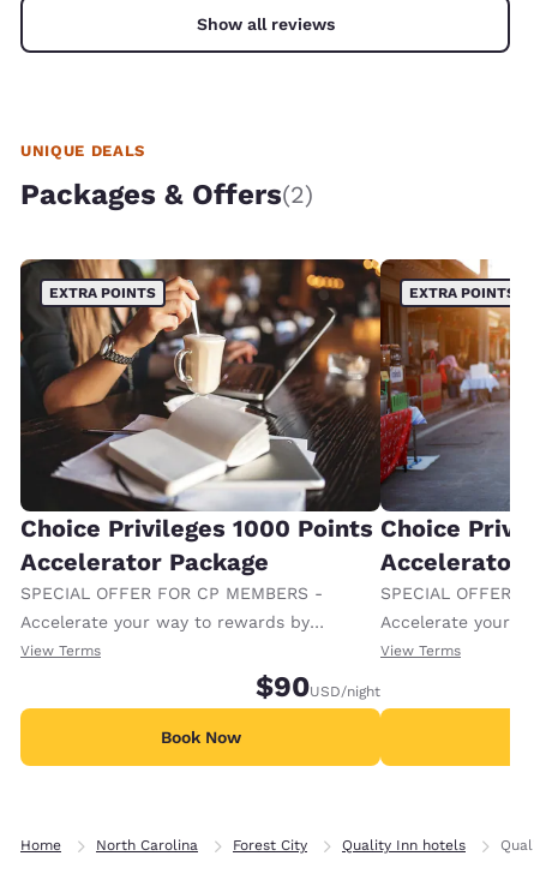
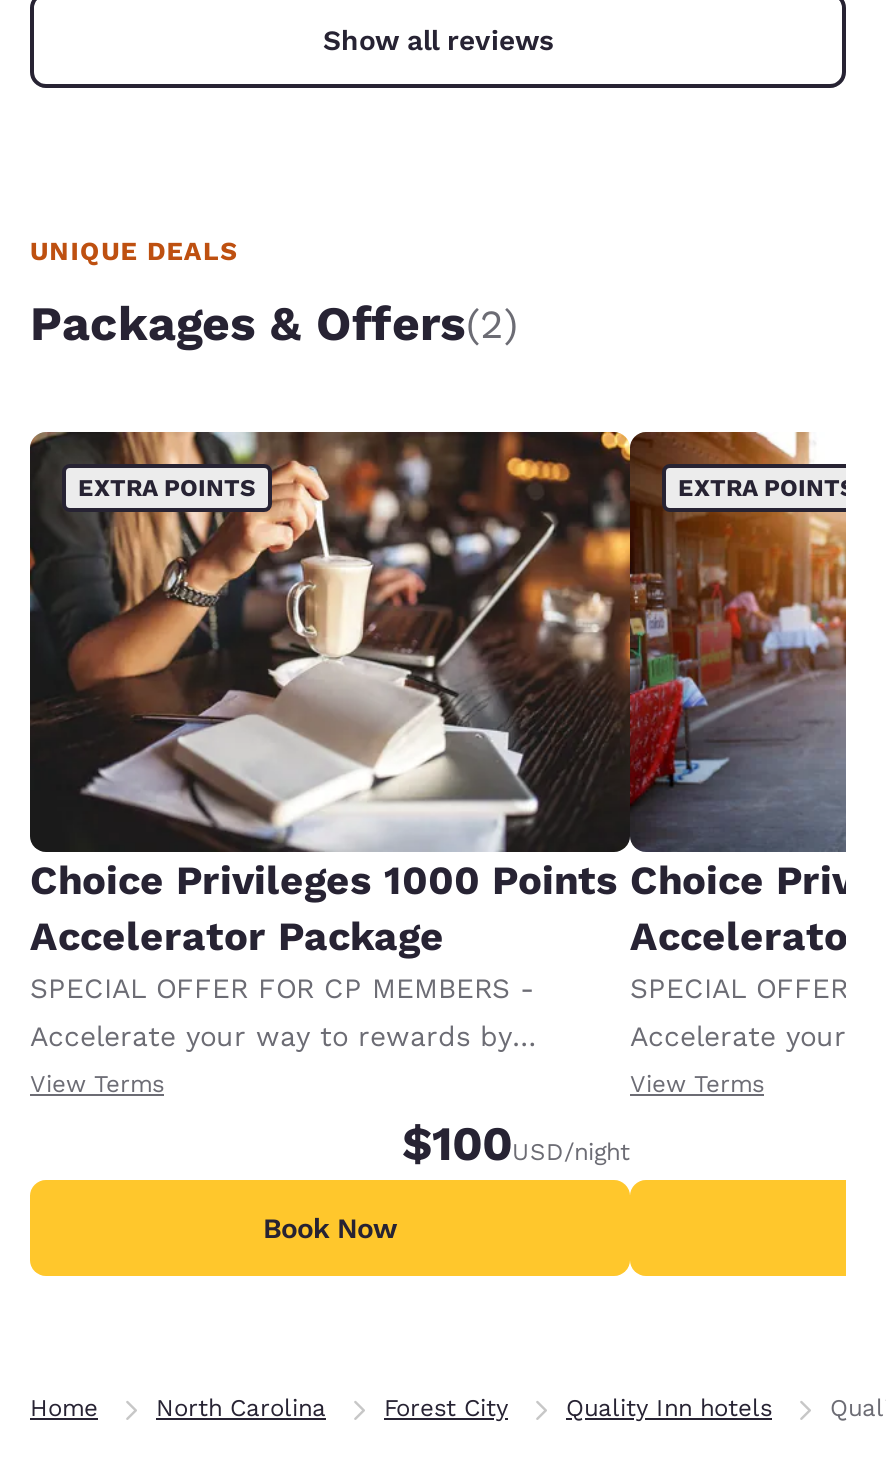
- $90USD/night
+ $100USD/night
